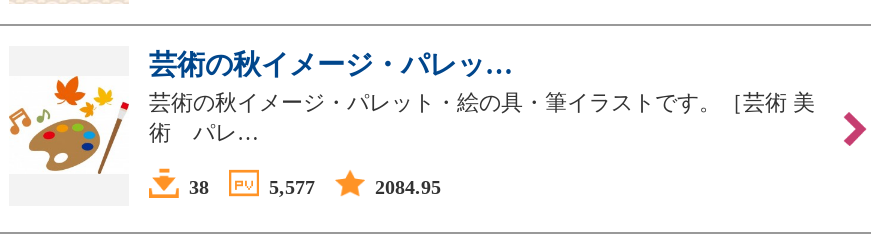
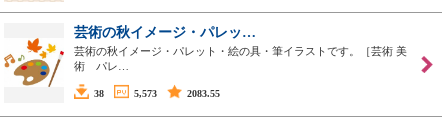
- 5,577
+ 5,573

- 2084.95
+ 2083.55
